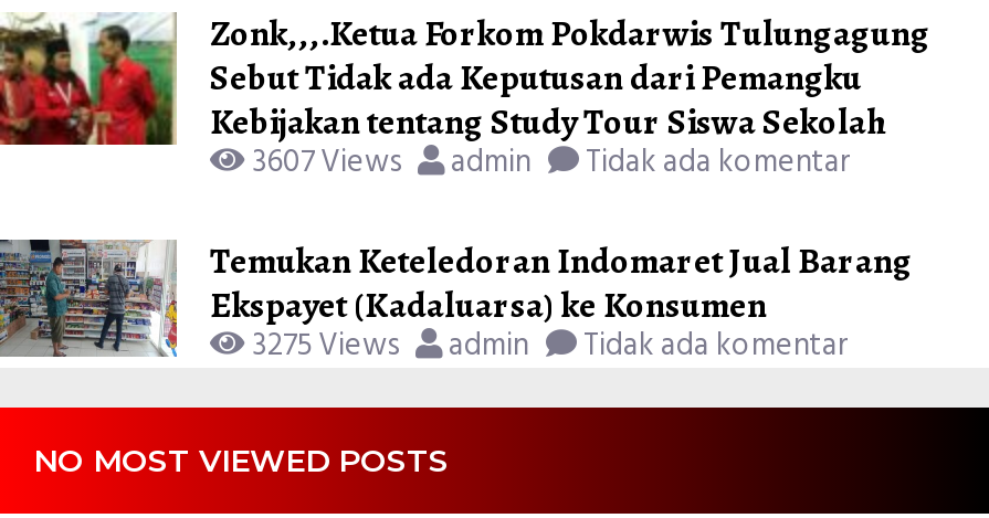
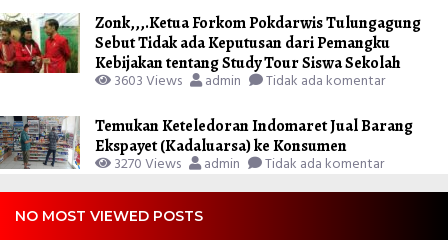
- 3607 Views admin Tidak ada komentar
+ 3603 Views admin Tidak ada komentar

- 3275 Views admin Tidak ada komentar
+ 3270 Views admin Tidak ada komentar
